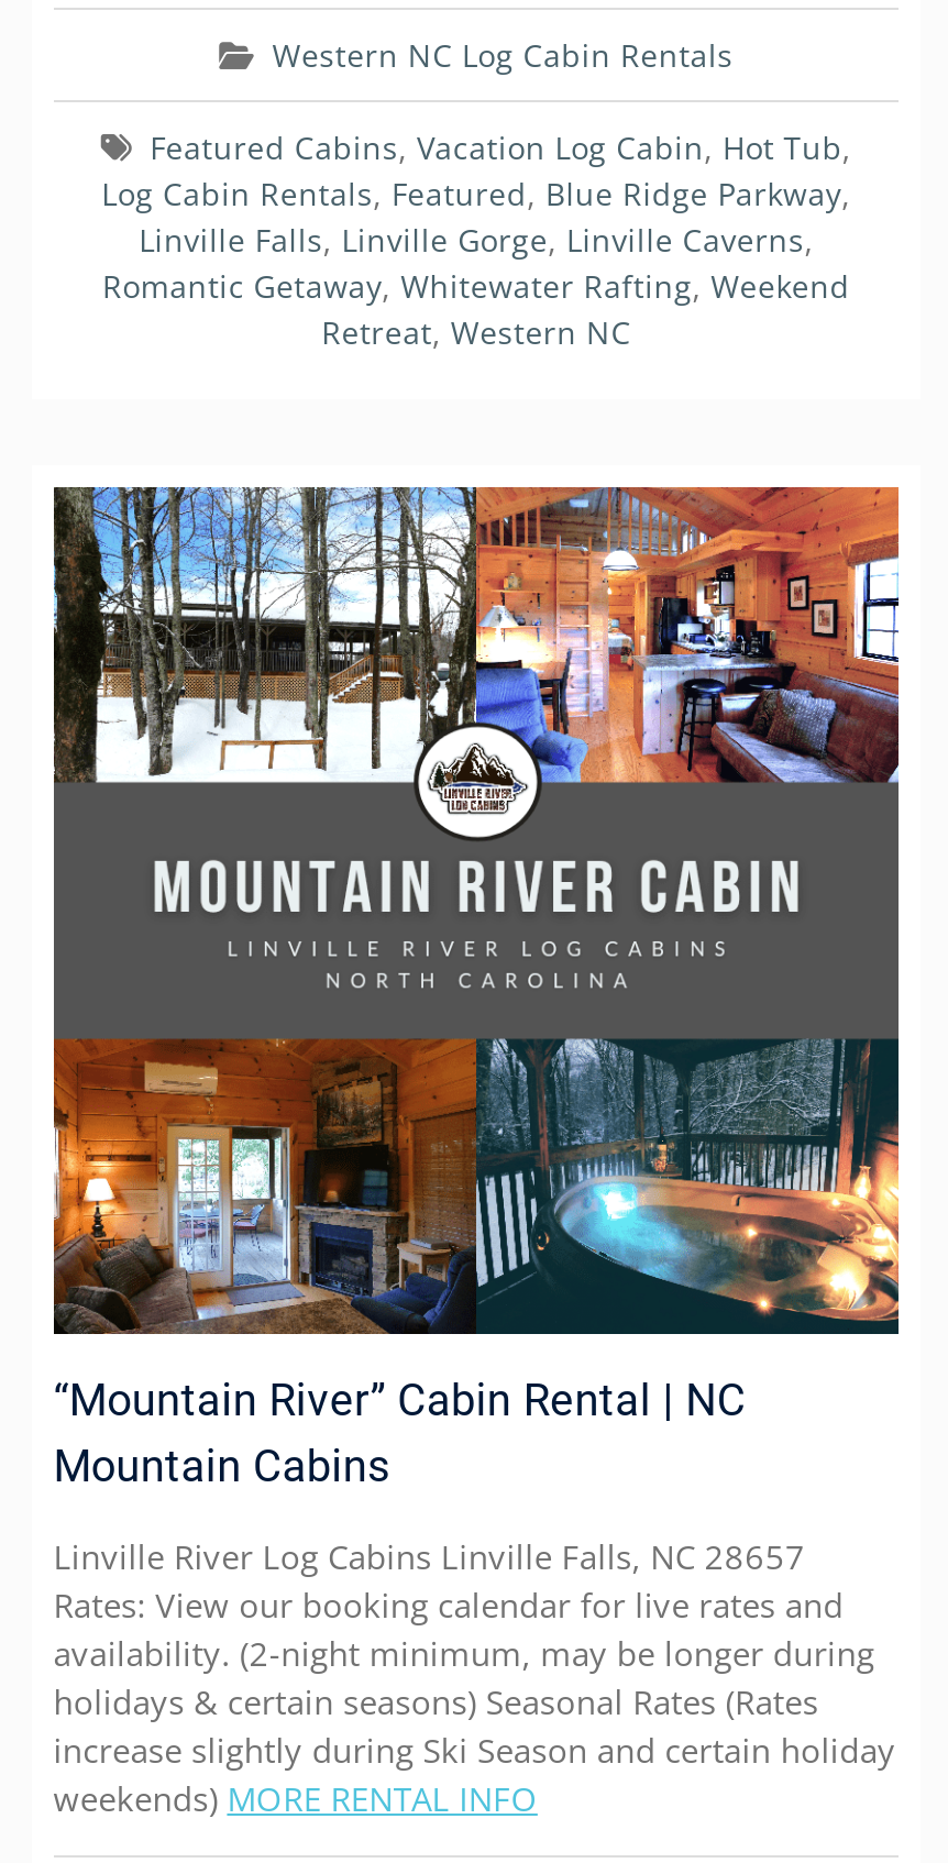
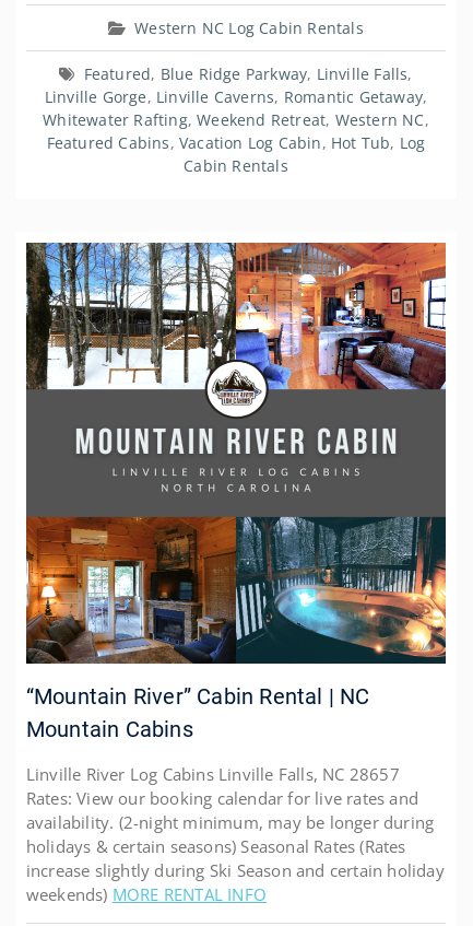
- Featured Cabins, Vacation Log Cabin, Hot Tub,
- Log Cabin Rentals, Featured, Blue Ridge Parkway,
- Linville Falls, Linville Gorge, Linville Caverns,
- Romantic Getaway, Whitewater Rafting, Weekend
- Retreat, Western NC
+ Featured, Blue Ridge Parkway, Linville Falls,
+ Linville Gorge, Linville Caverns, Romantic Getaway,
+ Whitewater Rafting, Weekend Retreat, Western NC,
+ Featured Cabins, Vacation Log Cabin, Hot Tub, Log
+ Cabin Rentals
